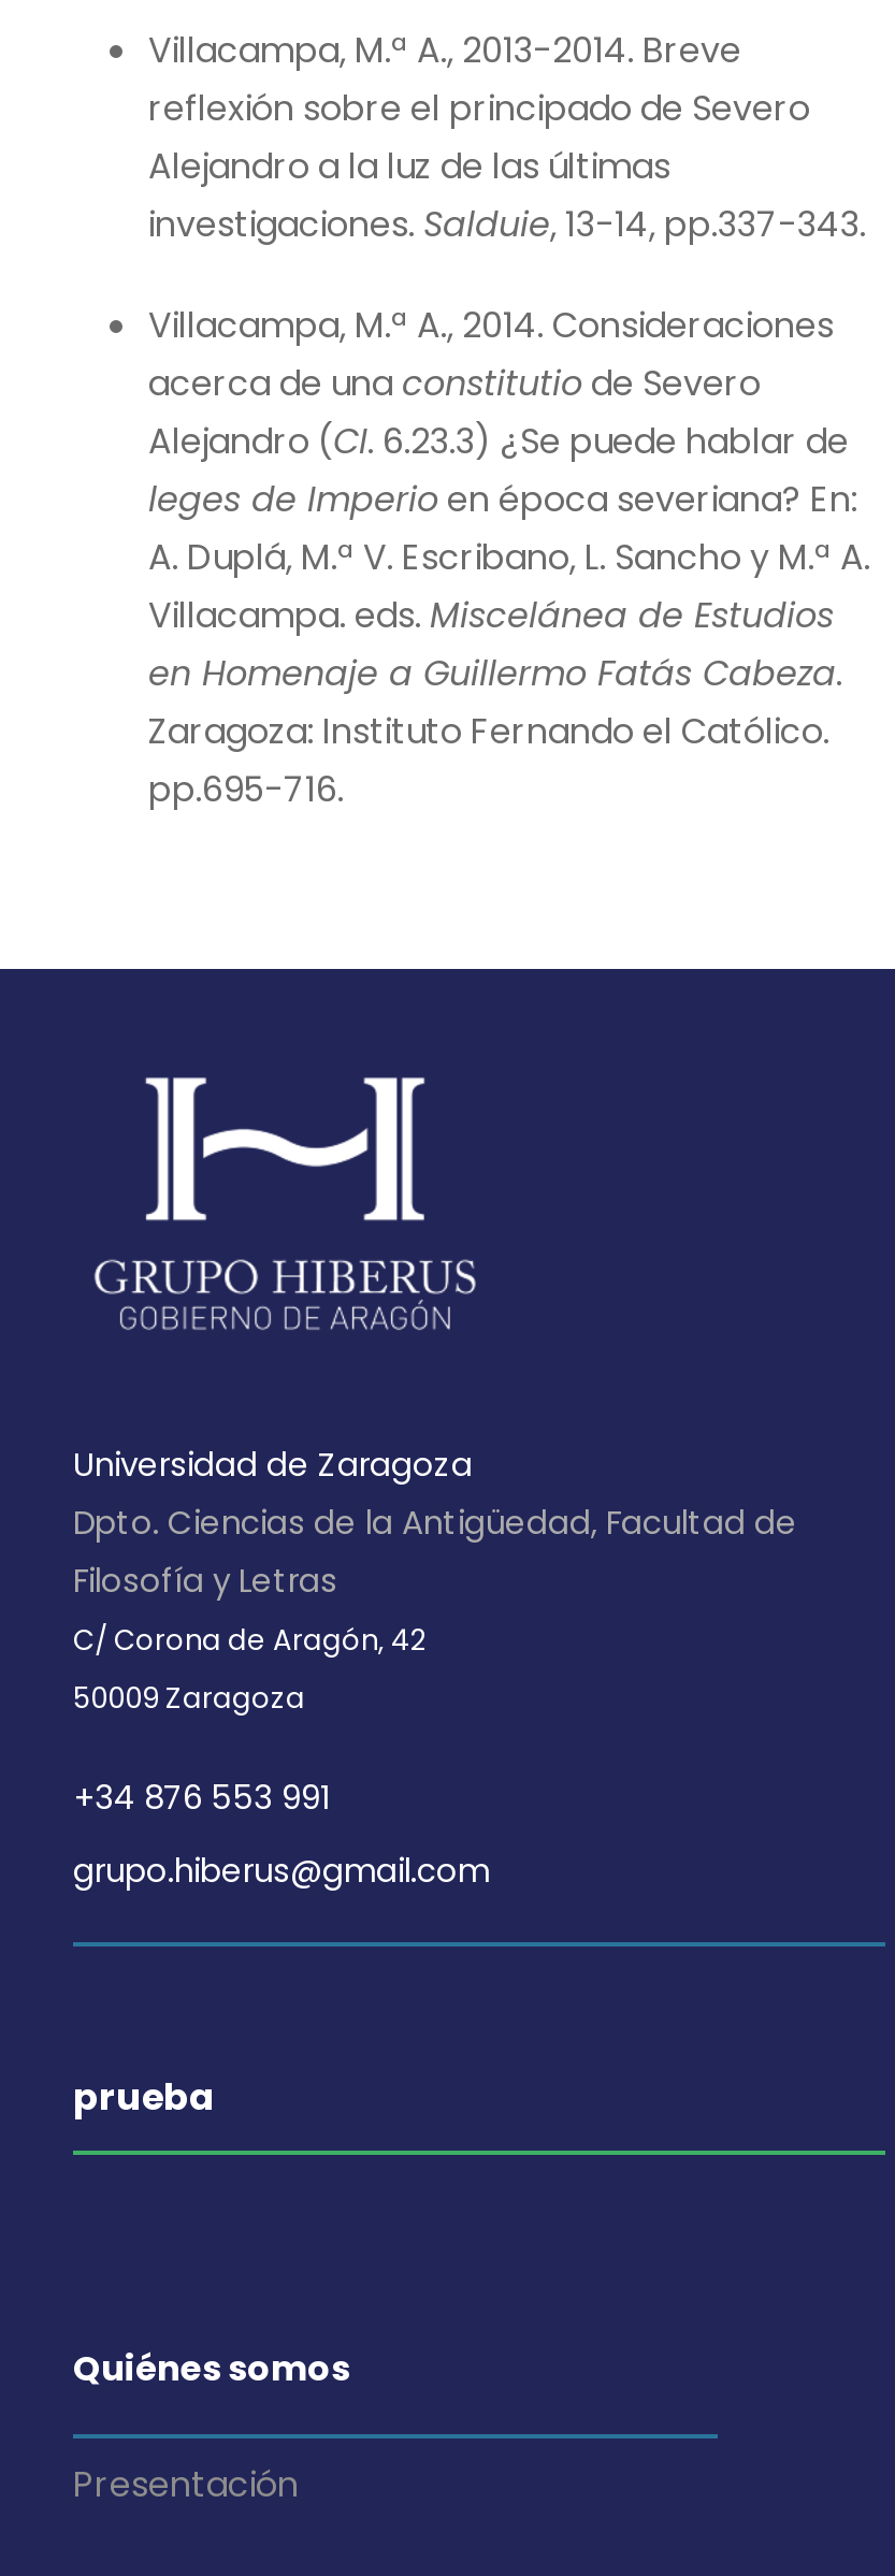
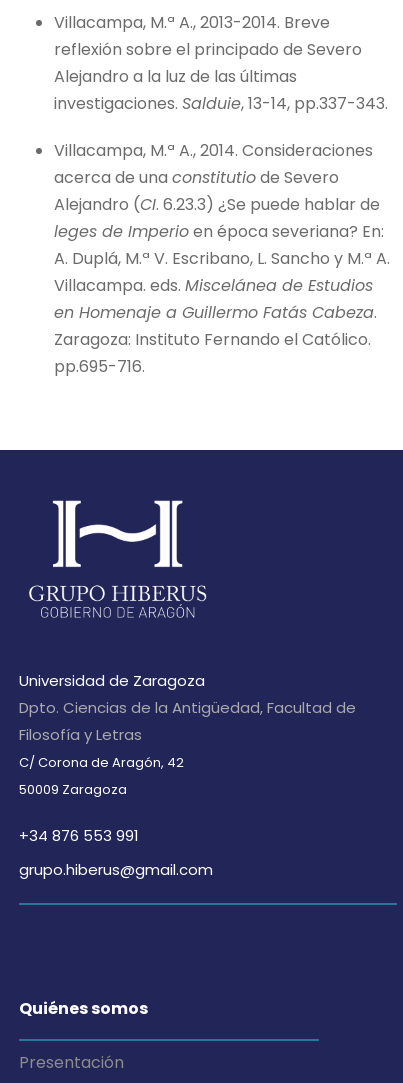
- prueba
